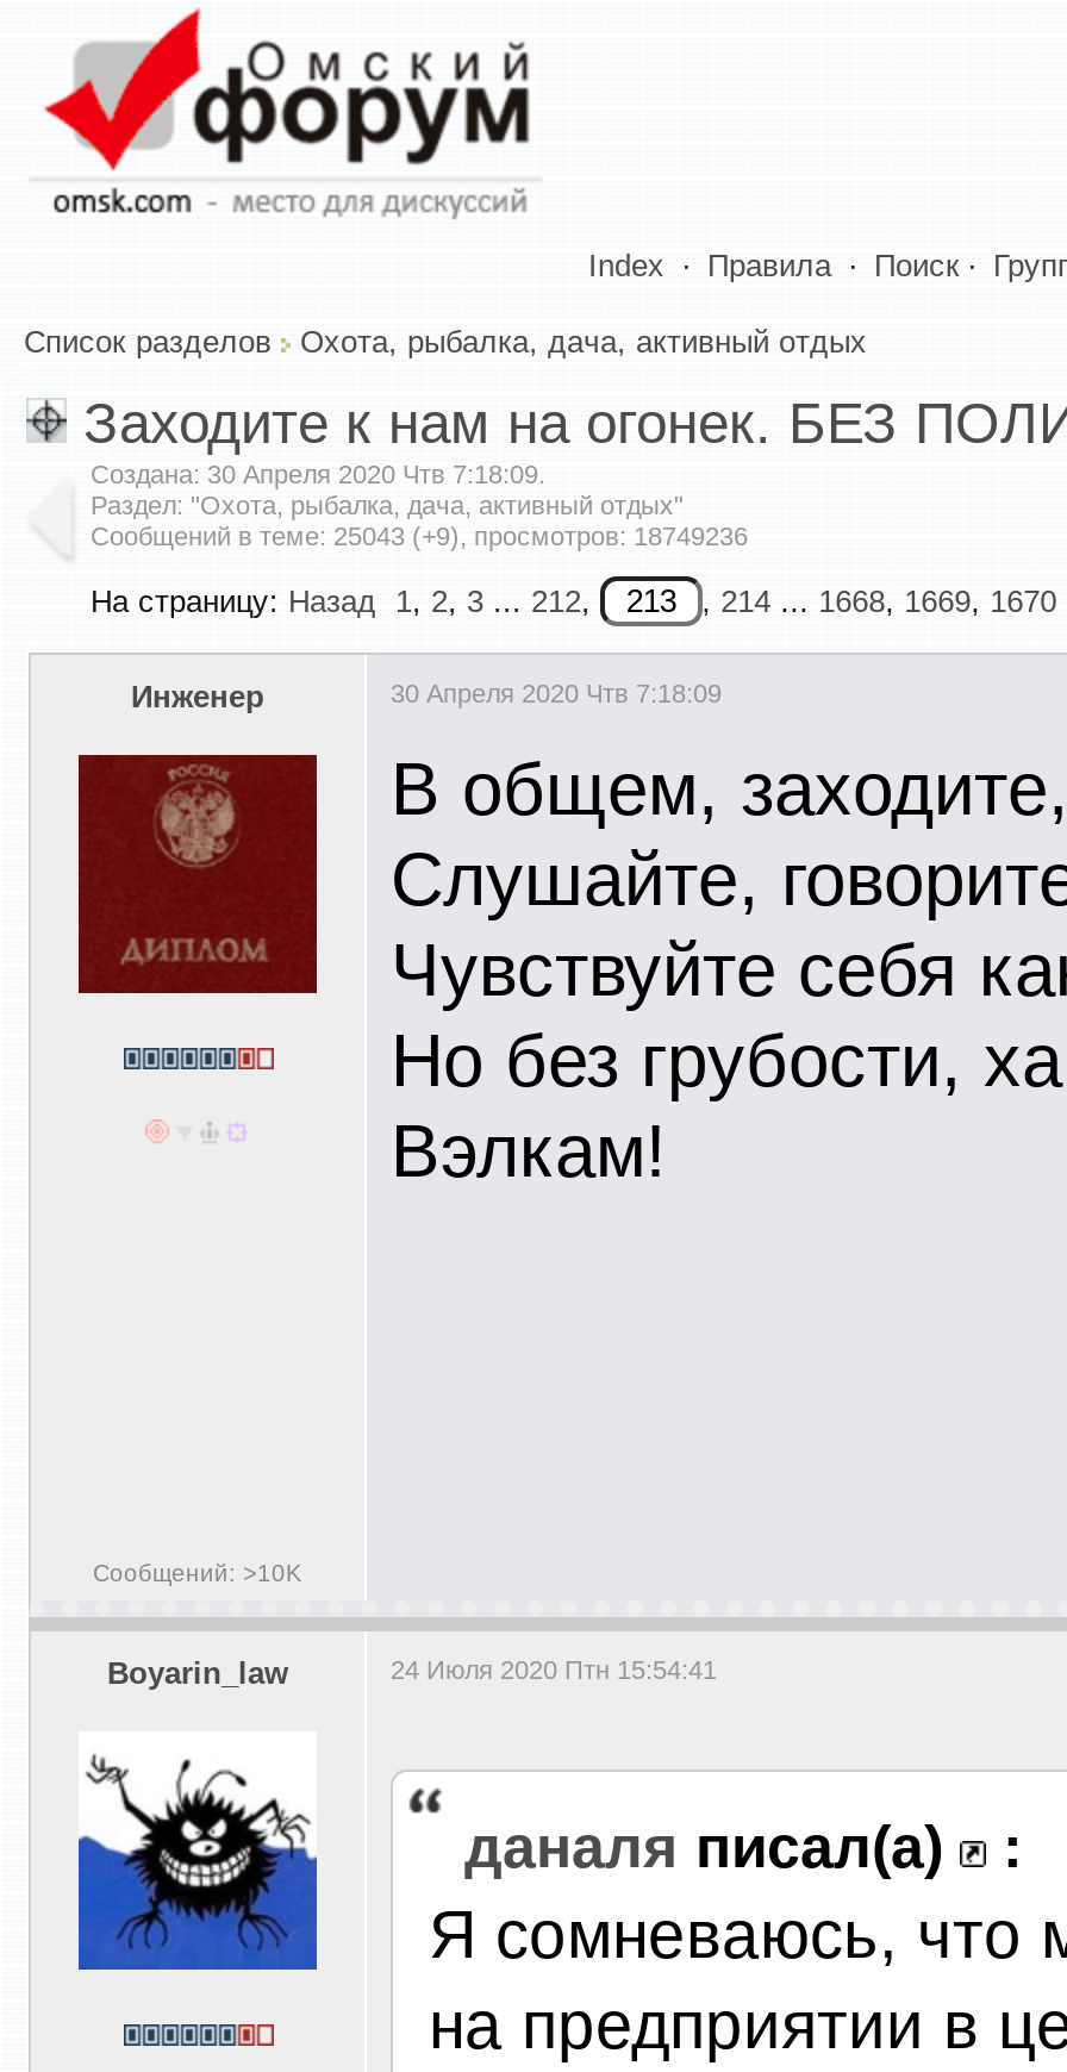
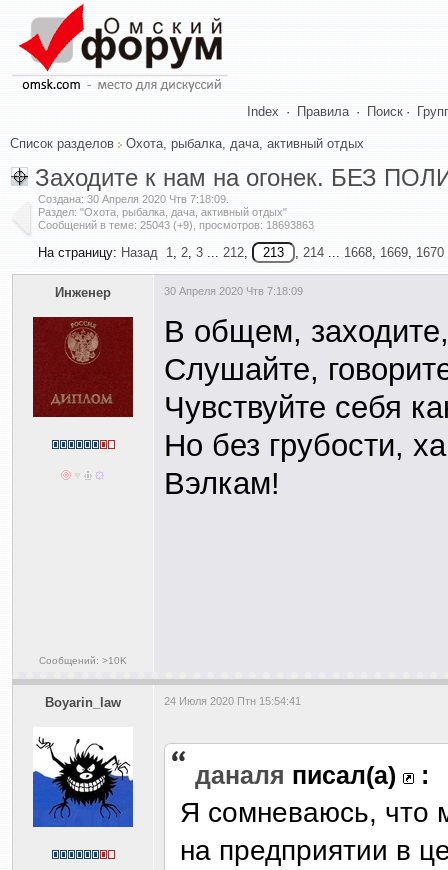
- Сообщений в теме: 25043 (+9), просмотров: 18749236
+ Сообщений в теме: 25043 (+9), просмотров: 18693863
